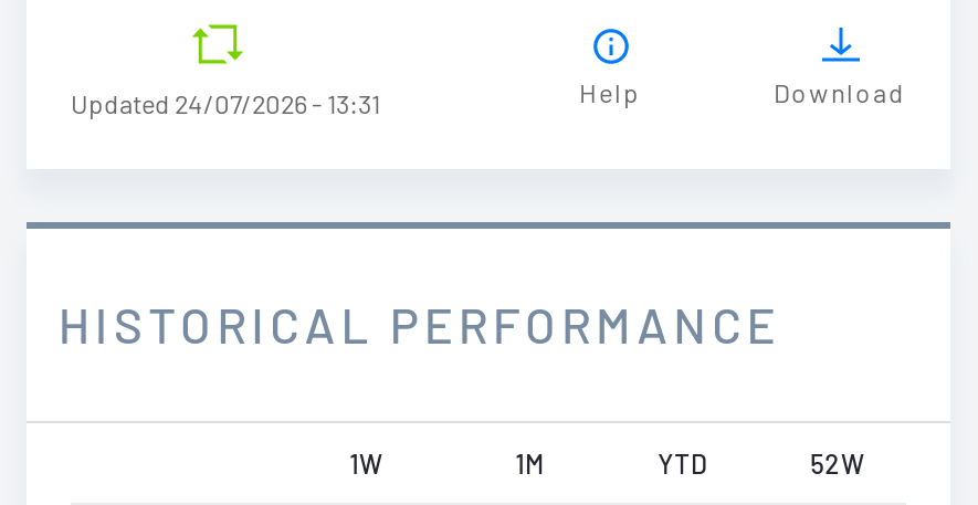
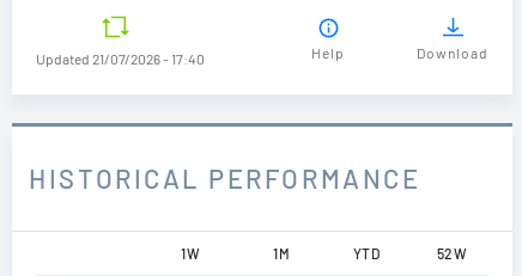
- Updated 24/07/2026 - 13:31
+ Updated 21/07/2026 - 17:40
